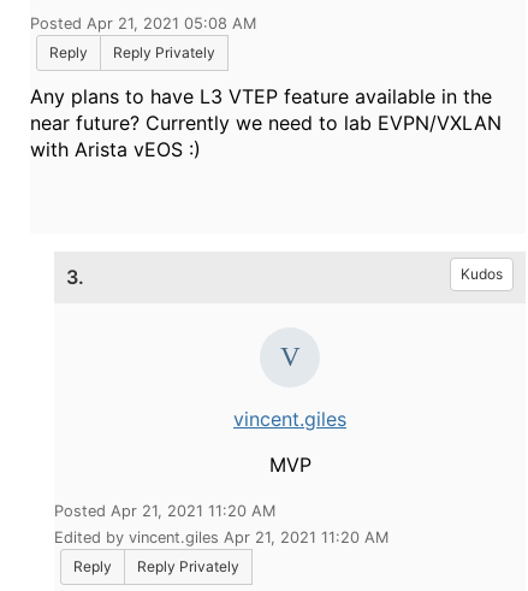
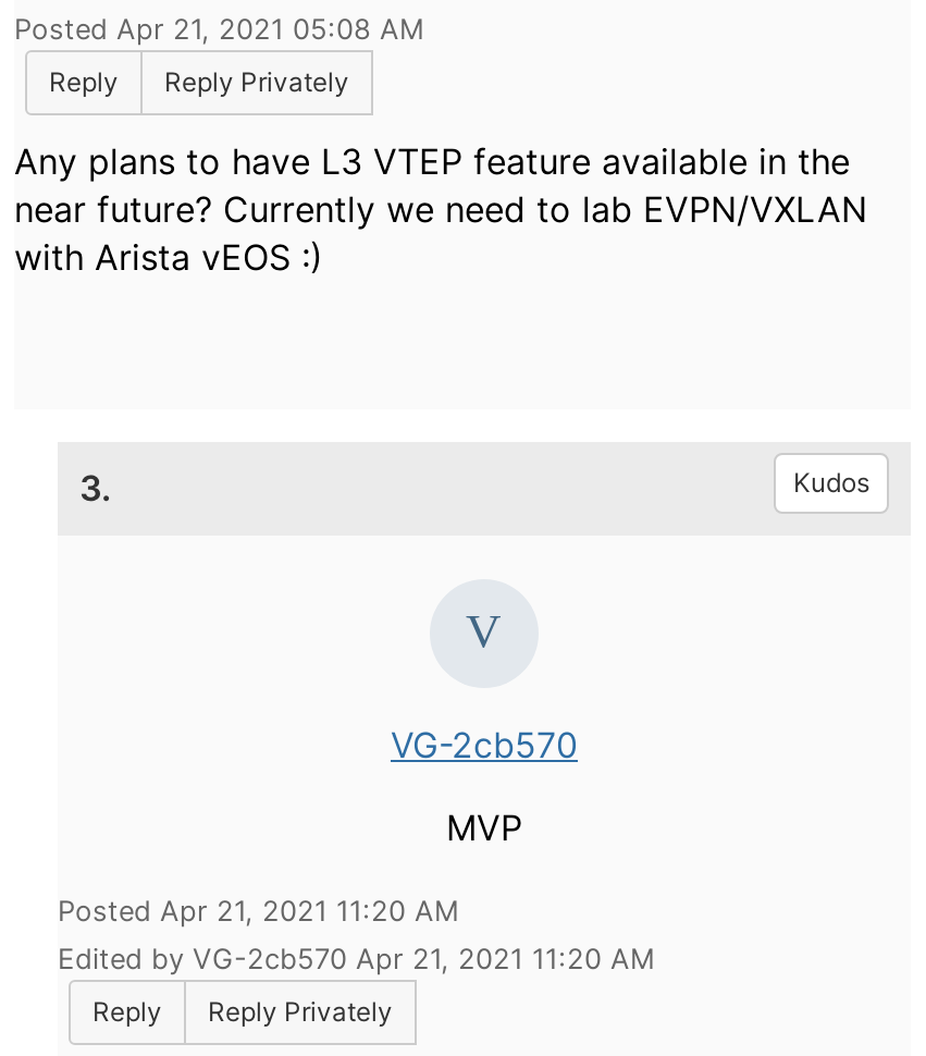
- vincent.giles
+ VG-2cb570

- Edited by vincent.giles Apr 21, 2021 11:20 AM
+ Edited by VG-2cb570 Apr 21, 2021 11:20 AM
